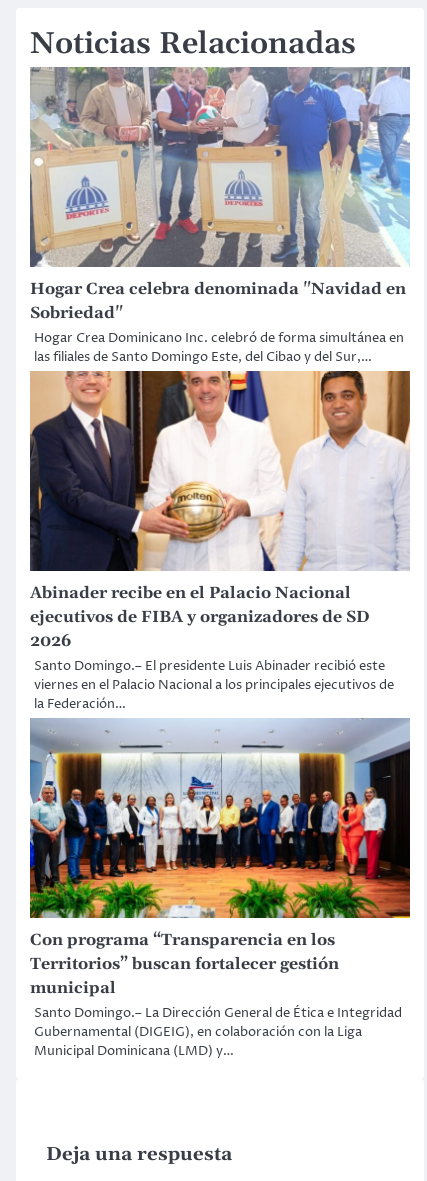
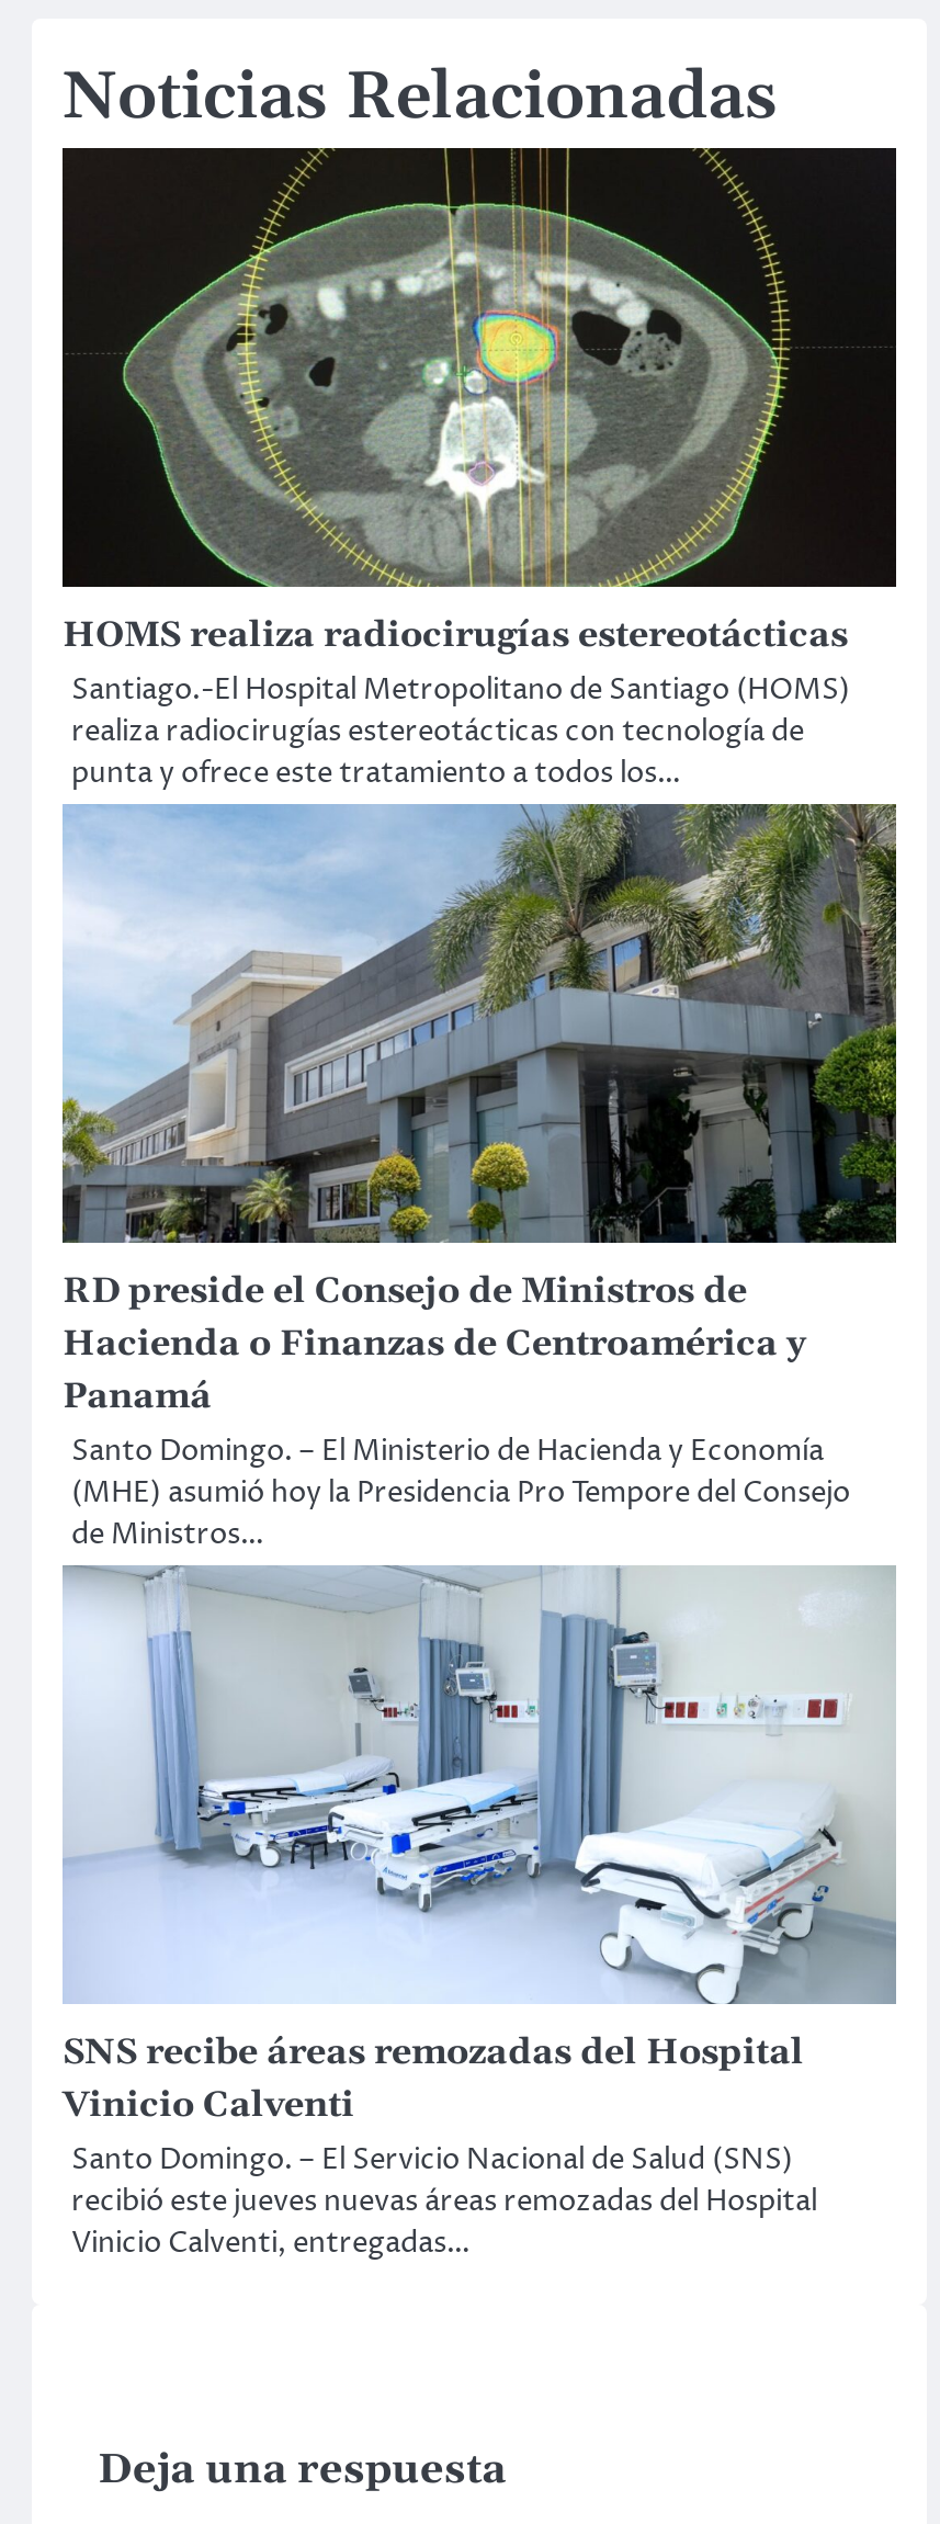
- [image]
- Hogar Crea celebra denominada "Navidad en
- Sobriedad"
- Hogar Crea Dominicano Inc. celebró de forma simultánea en
- las filiales de Santo Domingo Este, del Cibao y del Sur,…
+ [image]
+ HOMS realiza radiocirugías estereotácticas
+ Santiago.-El Hospital Metropolitano de Santiago (HOMS)
+ realiza radiocirugías estereotácticas con tecnología de
+ punta y ofrece este tratamiento a todos los…

- [image]
- Abinader recibe en el Palacio Nacional
- ejecutivos de FIBA y organizadores de SD
- 2026
- Santo Domingo.– El presidente Luis Abinader recibió este
- viernes en el Palacio Nacional a los principales ejecutivos de
- la Federación…
+ [image]
+ RD preside el Consejo de Ministros de
+ Hacienda o Finanzas de Centroamérica y
+ Panamá
+ Santo Domingo. – El Ministerio de Hacienda y Economía
+ (MHE) asumió hoy la Presidencia Pro Tempore del Consejo
+ de Ministros…

- [image]
- Con programa “Transparencia en los
- Territorios” buscan fortalecer gestión
- municipal
- Santo Domingo.– La Dirección General de Ética e Integridad
- Gubernamental (DIGEIG), en colaboración con la Liga
- Municipal Dominicana (LMD) y…
+ [image]
+ SNS recibe áreas remozadas del Hospital
+ Vinicio Calventi
+ Santo Domingo. – El Servicio Nacional de Salud (SNS)
+ recibió este jueves nuevas áreas remozadas del Hospital
+ Vinicio Calventi, entregadas…
